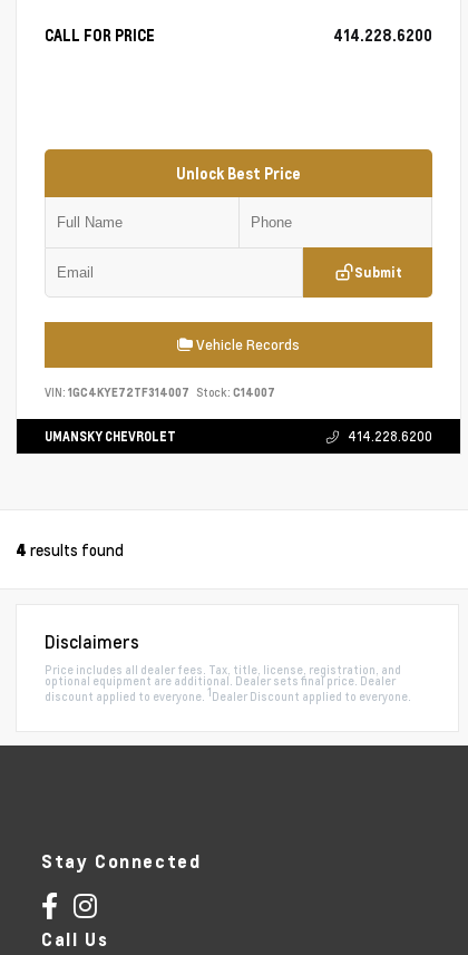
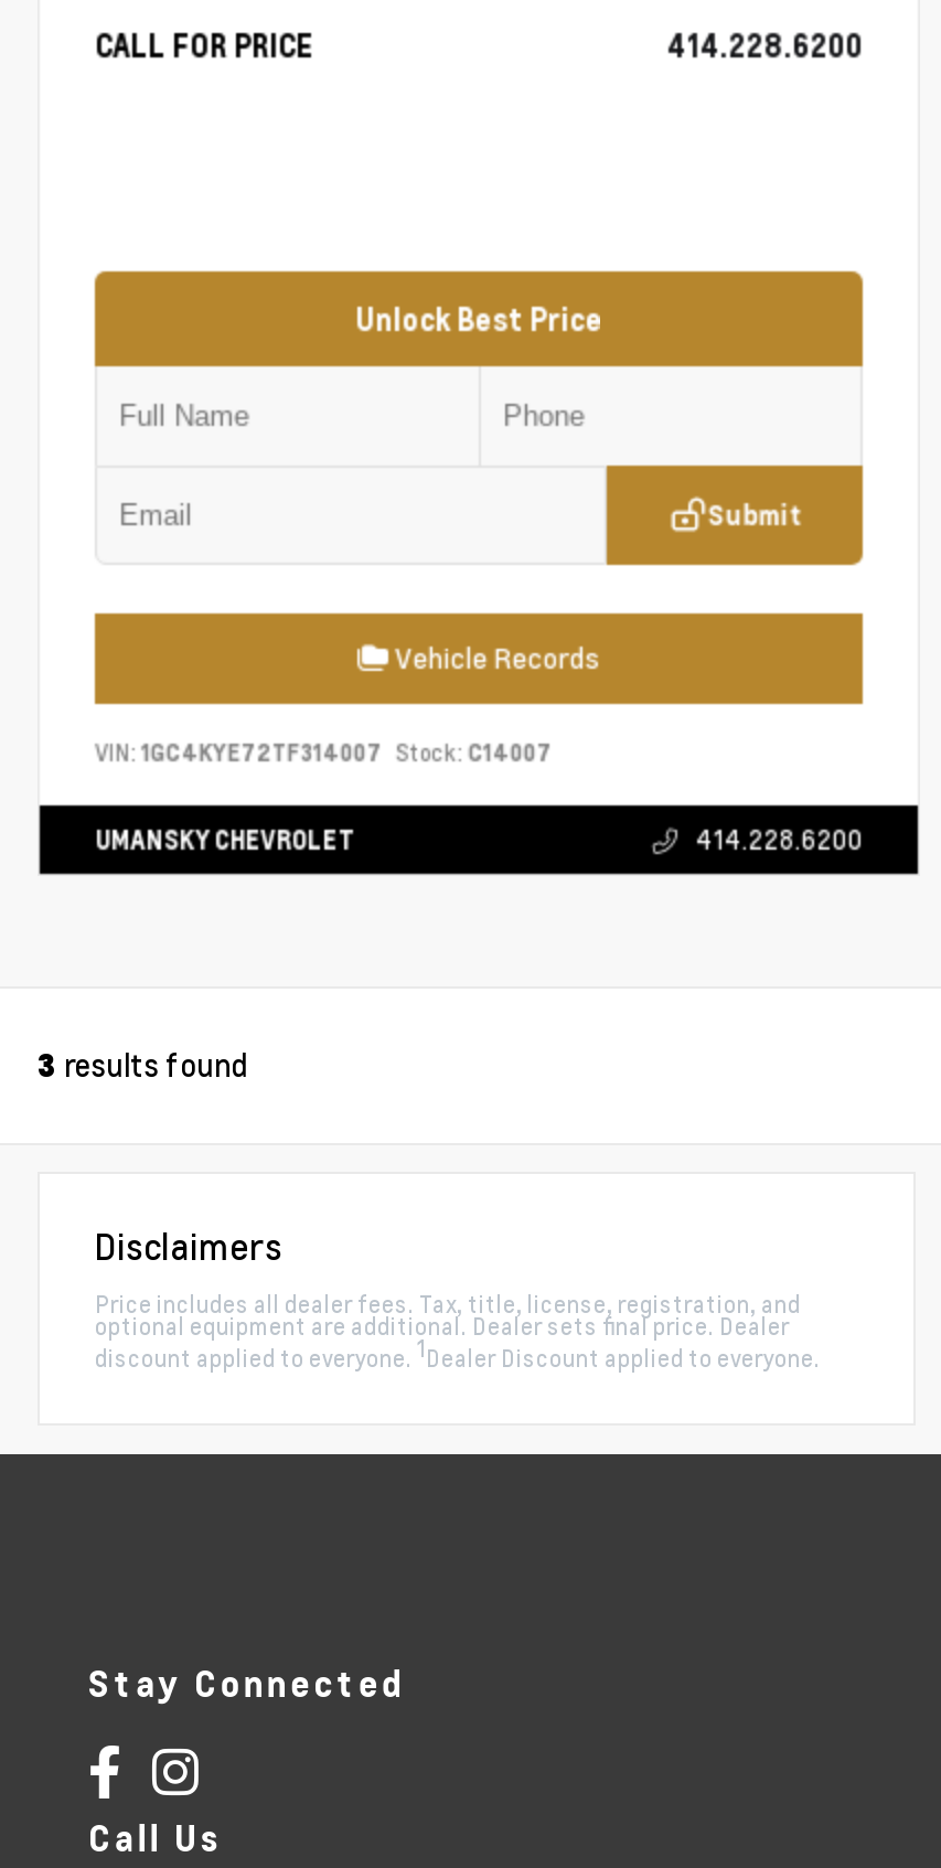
- 4 results found
+ 3 results found
